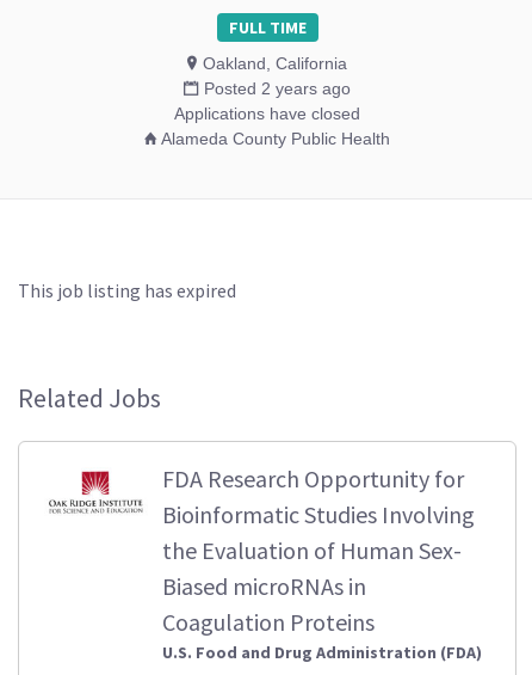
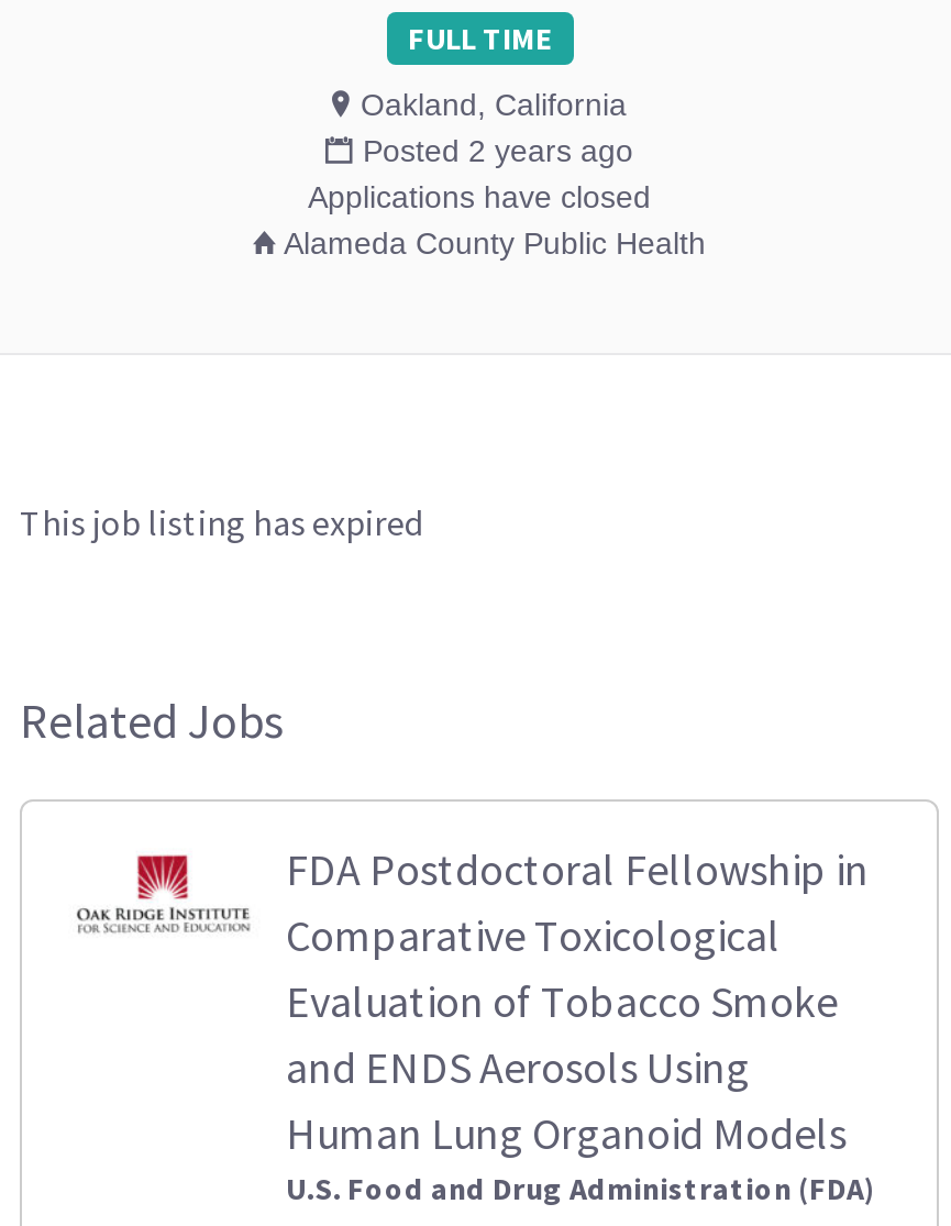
- FDA Research Opportunity for
- Bioinformatic Studies Involving
- the Evaluation of Human Sex-
- Biased microRNAs in
- Coagulation Proteins
+ FDA Postdoctoral Fellowship in
+ Comparative Toxicological
+ Evaluation of Tobacco Smoke
+ and ENDS Aerosols Using
+ Human Lung Organoid Models
